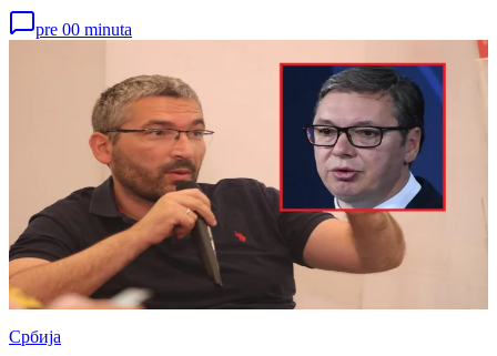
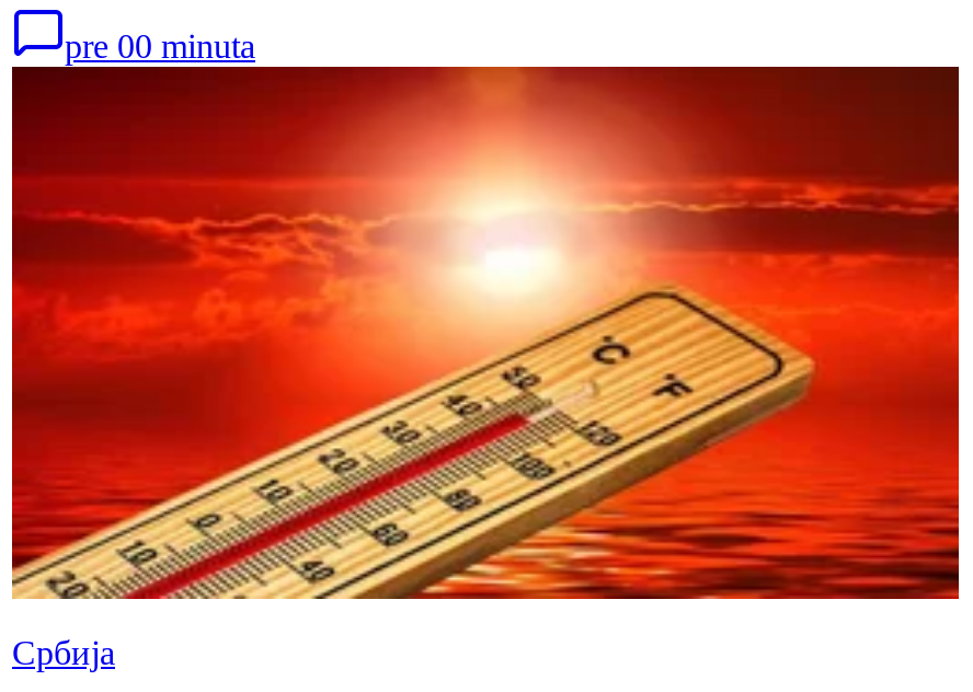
- [image]
+ [image]
